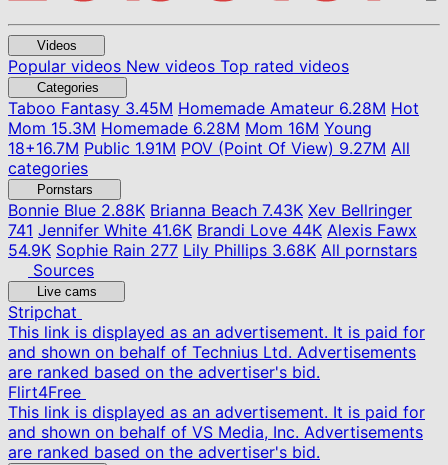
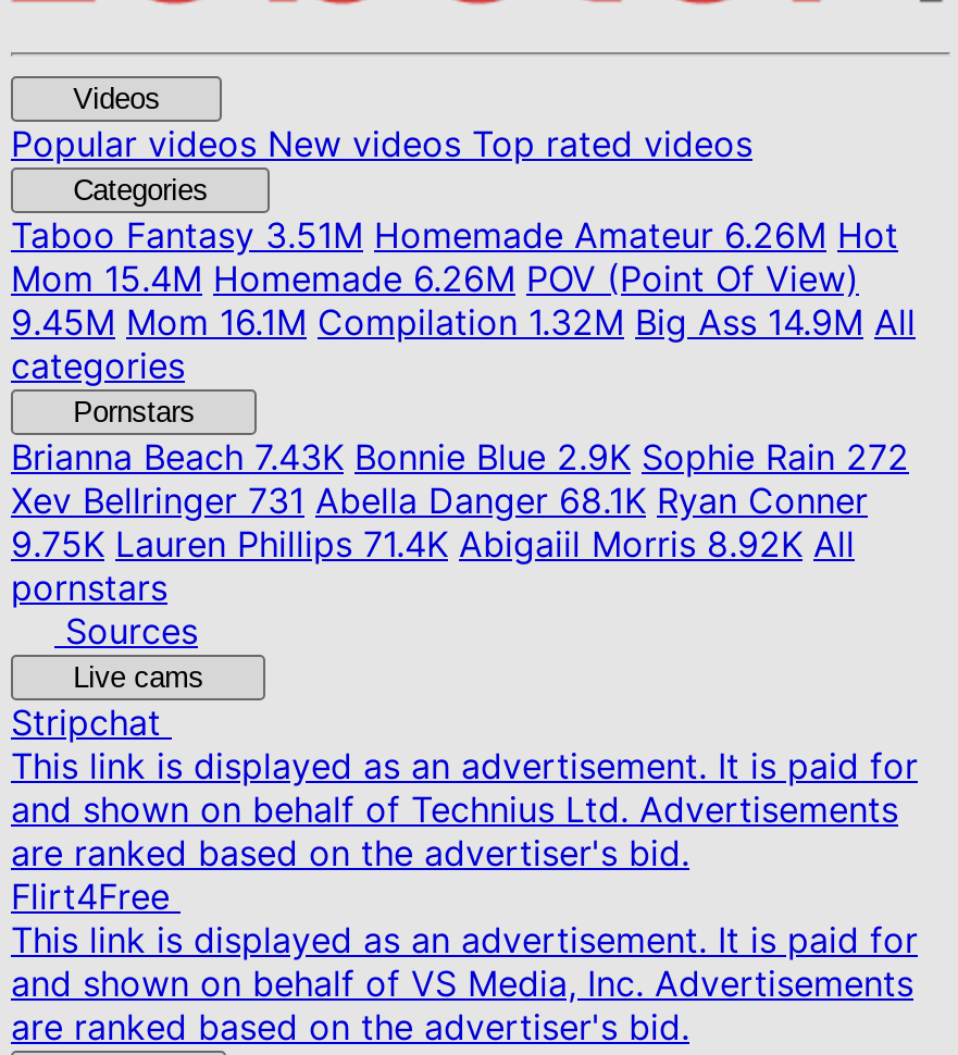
- Taboo Fantasy3.45M Homemade Amateur 6.28M Hot
- Mom 15.3M Homemade 6.28M Mom 16M Young
- 18+16.7M Public 1.91M POV (Point Of View) 9.27M All
+ Taboo Fantasy3.51M Homemade Amateur 6.26M Hot
+ Mom 15.4M Homemade 6.26M POV (Point Of View)
+ 9.45M Mom 16.1M Compilation 1.32M Big Ass 14.9M All

- Bonnie Blue2.88K Brianna Beach 7.43K Xev Bellringer
- 741 Jennifer White 41.6K Brandi Love 44K Alexis Fawx
- 54.9K Sophie Rain 277 Lily Phillips 3.68K All pornstars
+ Brianna Beach7.43K Bonnie Blue 2.9K Sophie Rain 272
+ Xev Bellringer 731 Abella Danger 68.1K Ryan Conner
+ 9.75K Lauren Phillips 71.4K Abigaiil Morris 8.92K All
+ pornstars
